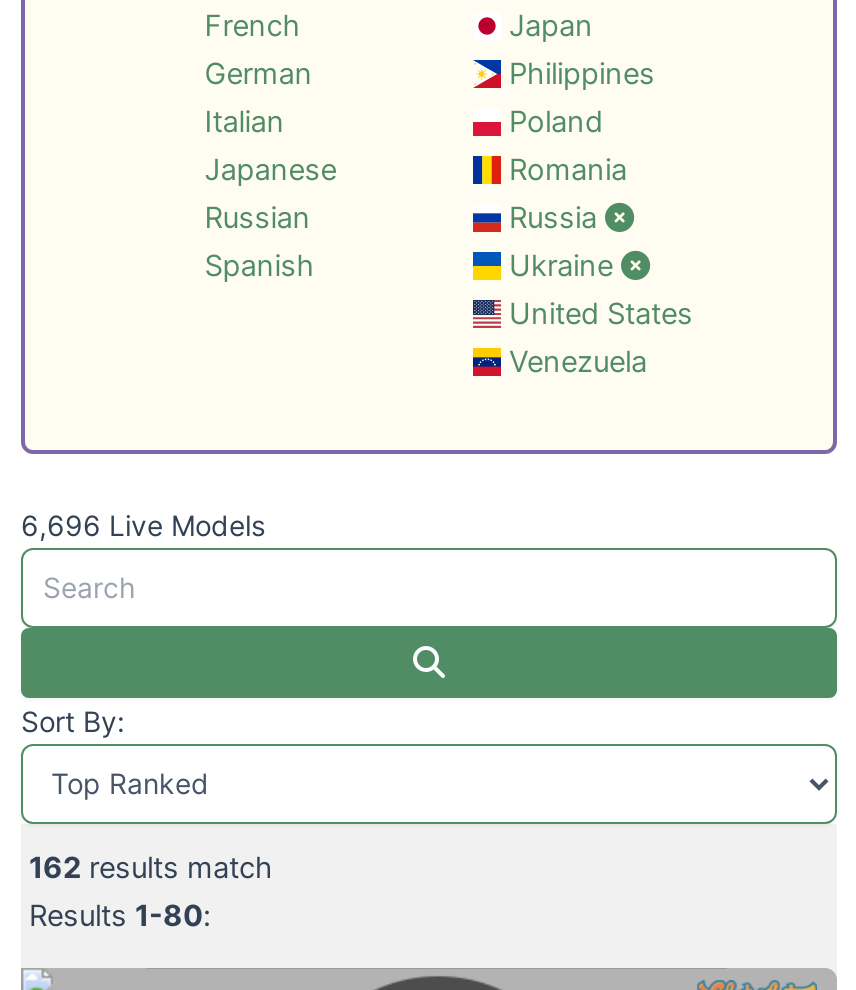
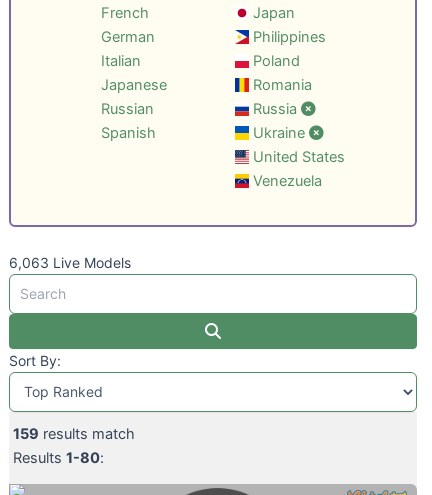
- 6,696 Live Models
+ 6,063 Live Models

- 162 results match
+ 159 results match
